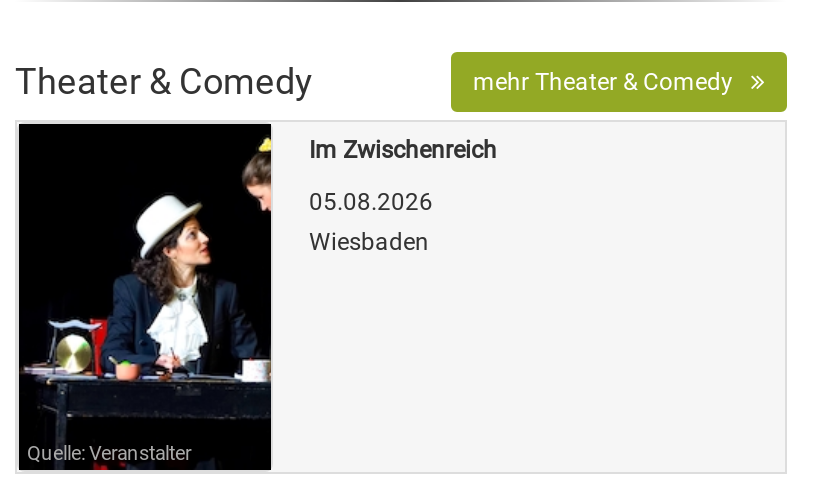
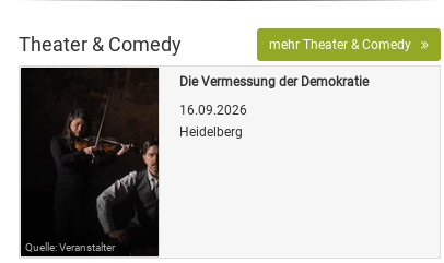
- [image]
- Im Zwischenreich
+ [image]
+ Die Vermessung der Demokratie

- 05.08.2026
- Wiesbaden
+ 16.09.2026
+ Heidelberg
